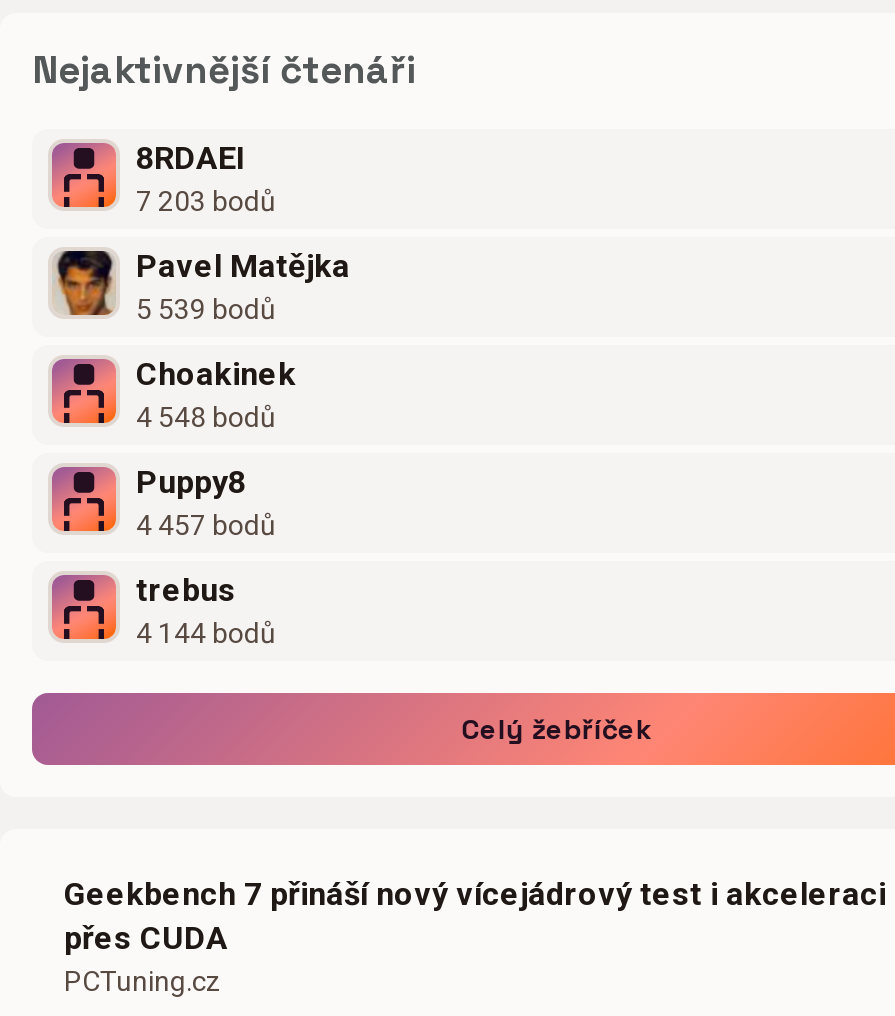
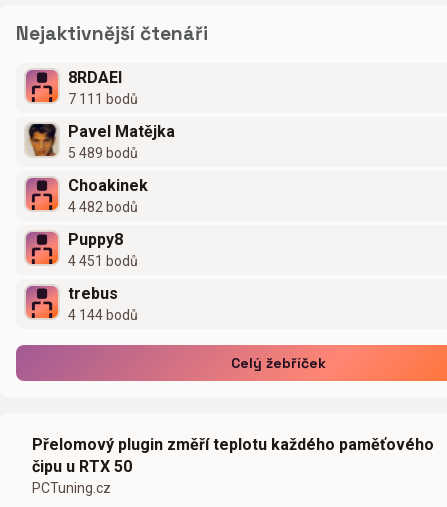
- 7 203 bodů
+ 7 111 bodů

- 5 539 bodů
+ 5 489 bodů

- 4 548 bodů
+ 4 482 bodů

- 4 457 bodů
+ 4 451 bodů

- Geekbench 7 přináší nový vícejádrový test i akceleraci
- přes CUDA
+ Přelomový plugin změří teplotu každého paměťového
+ čipu u RTX 50
